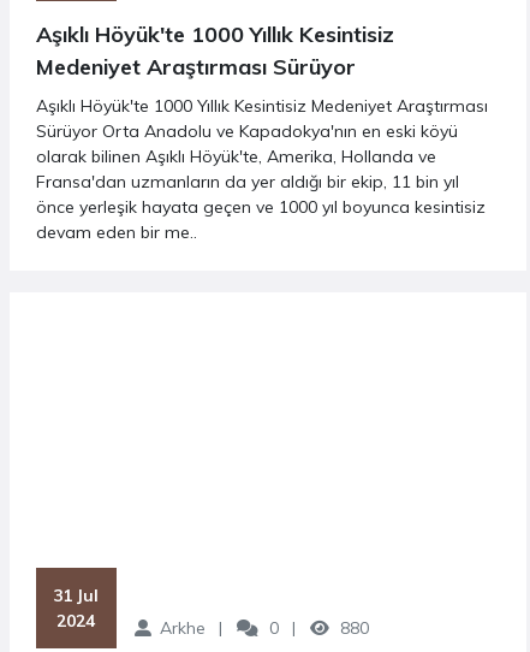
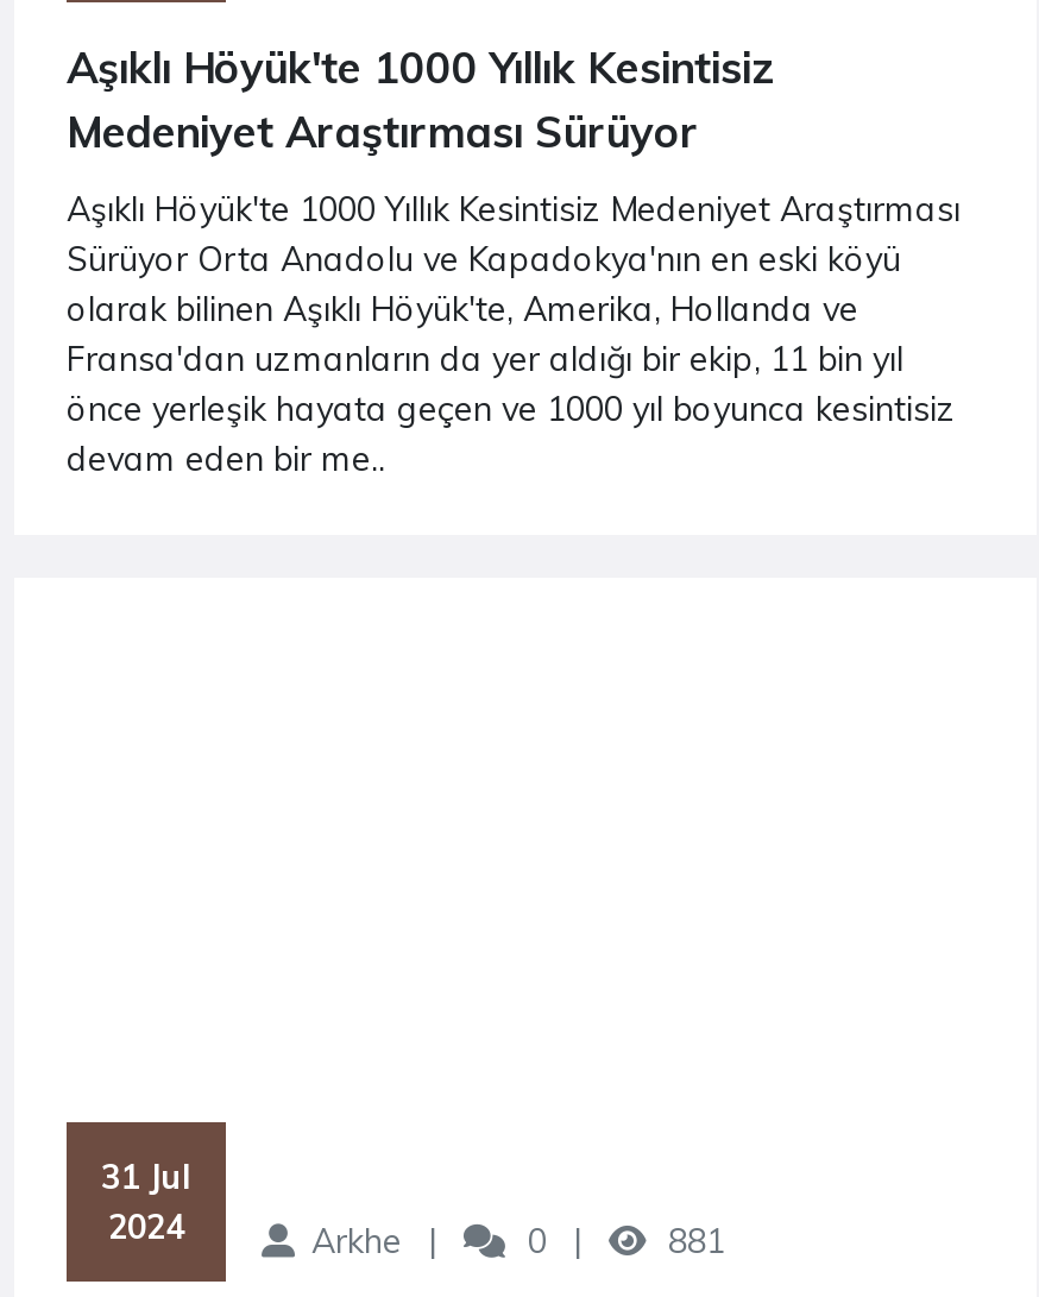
- 880
+ 881
